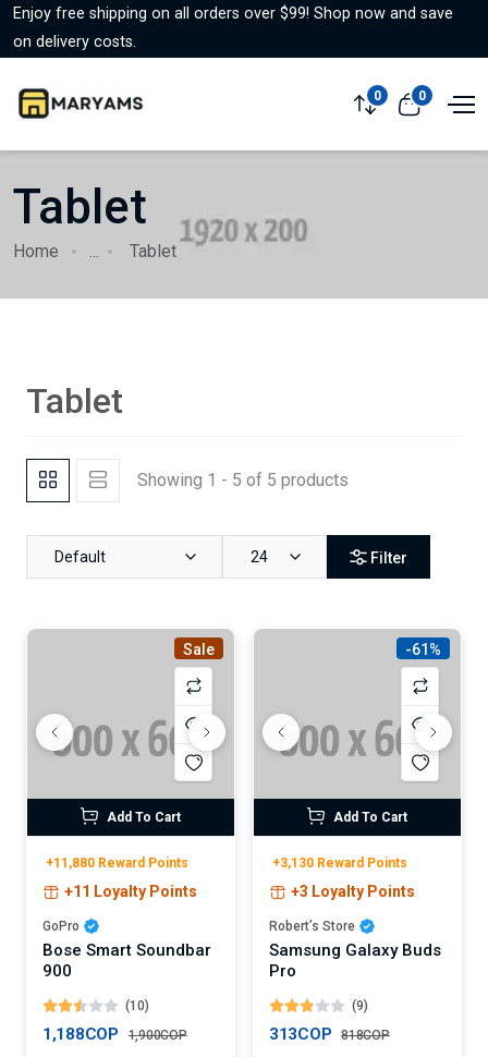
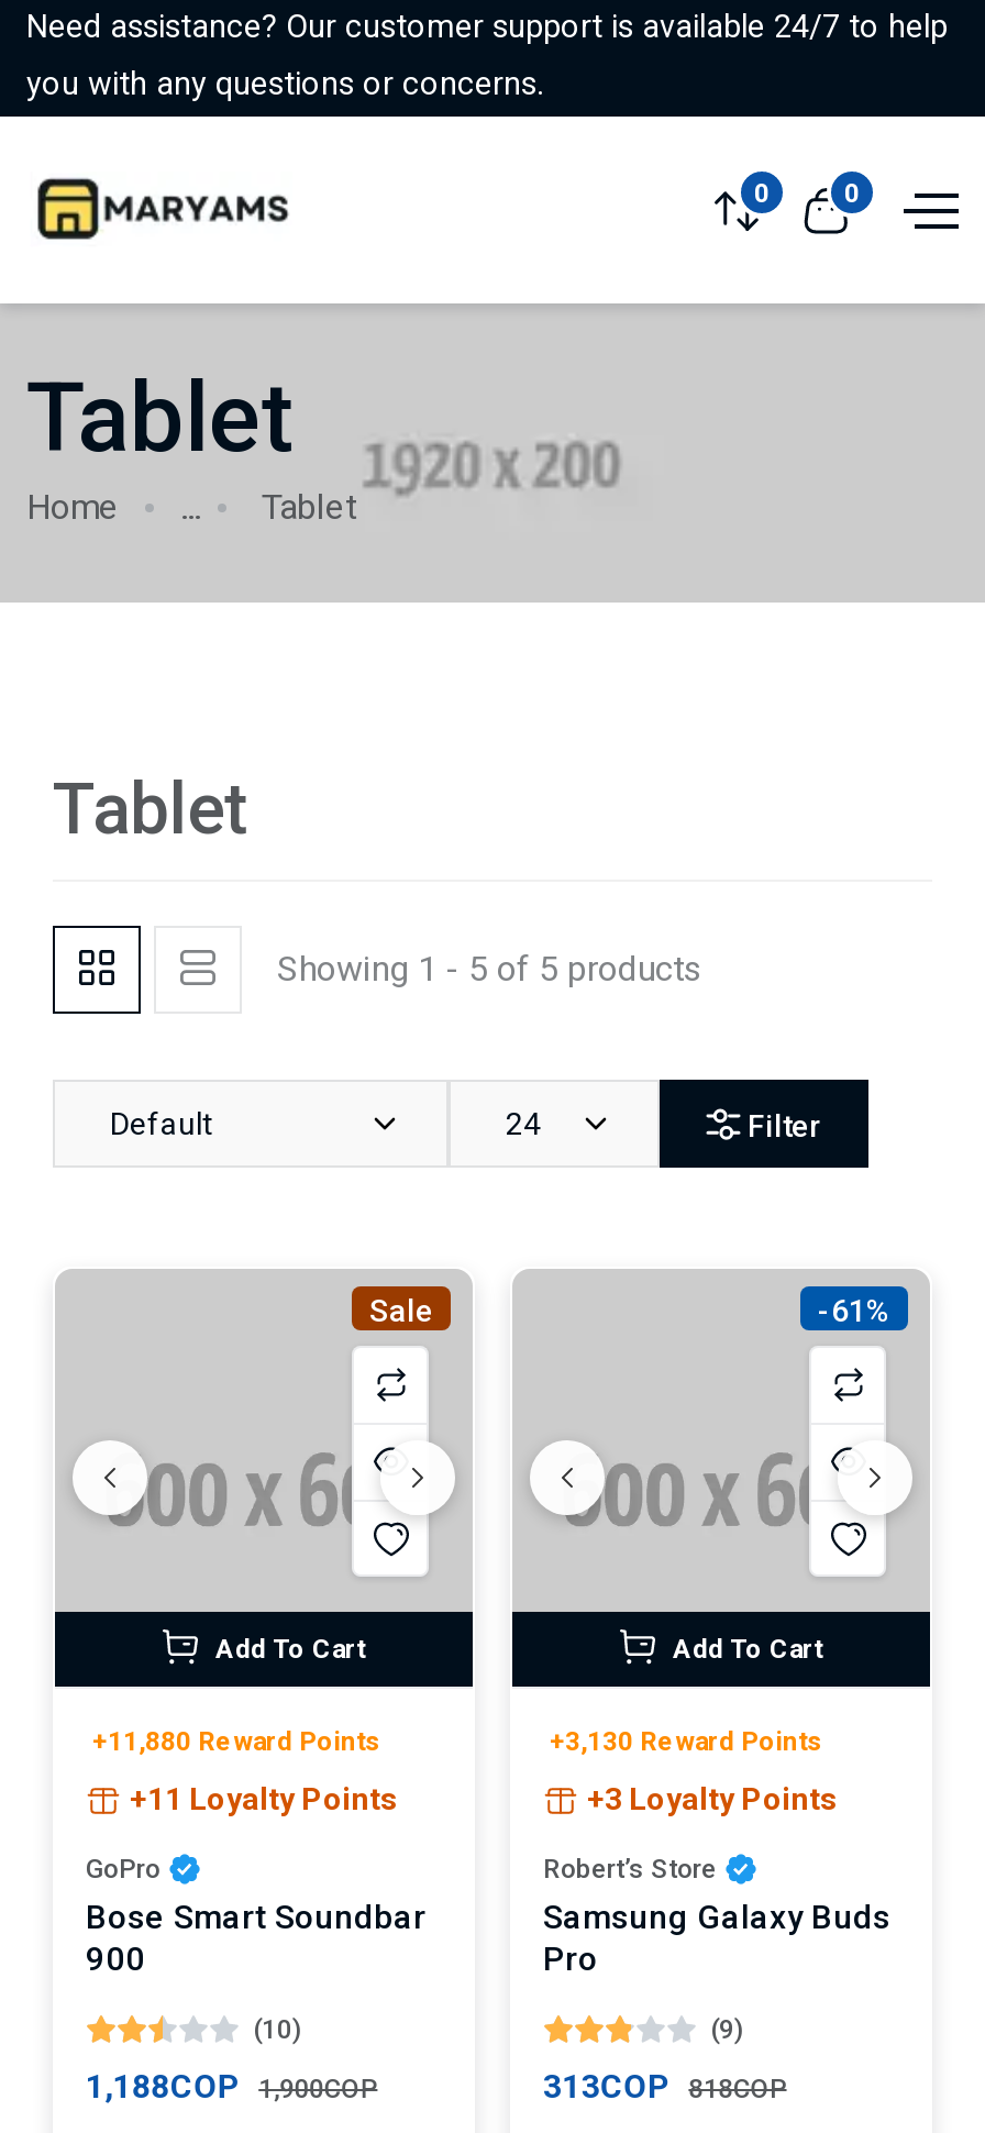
- Enjoy free shipping on all orders over $99! Shop now and save
+ Need assistance? Our customer support is available 24/7 to help

- on delivery costs.
+ you with any questions or concerns.
